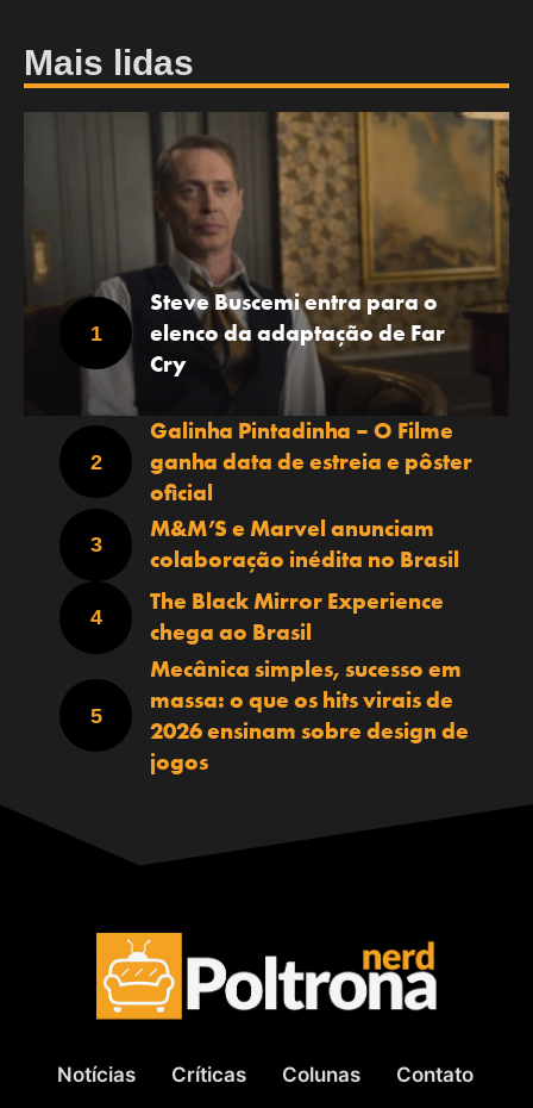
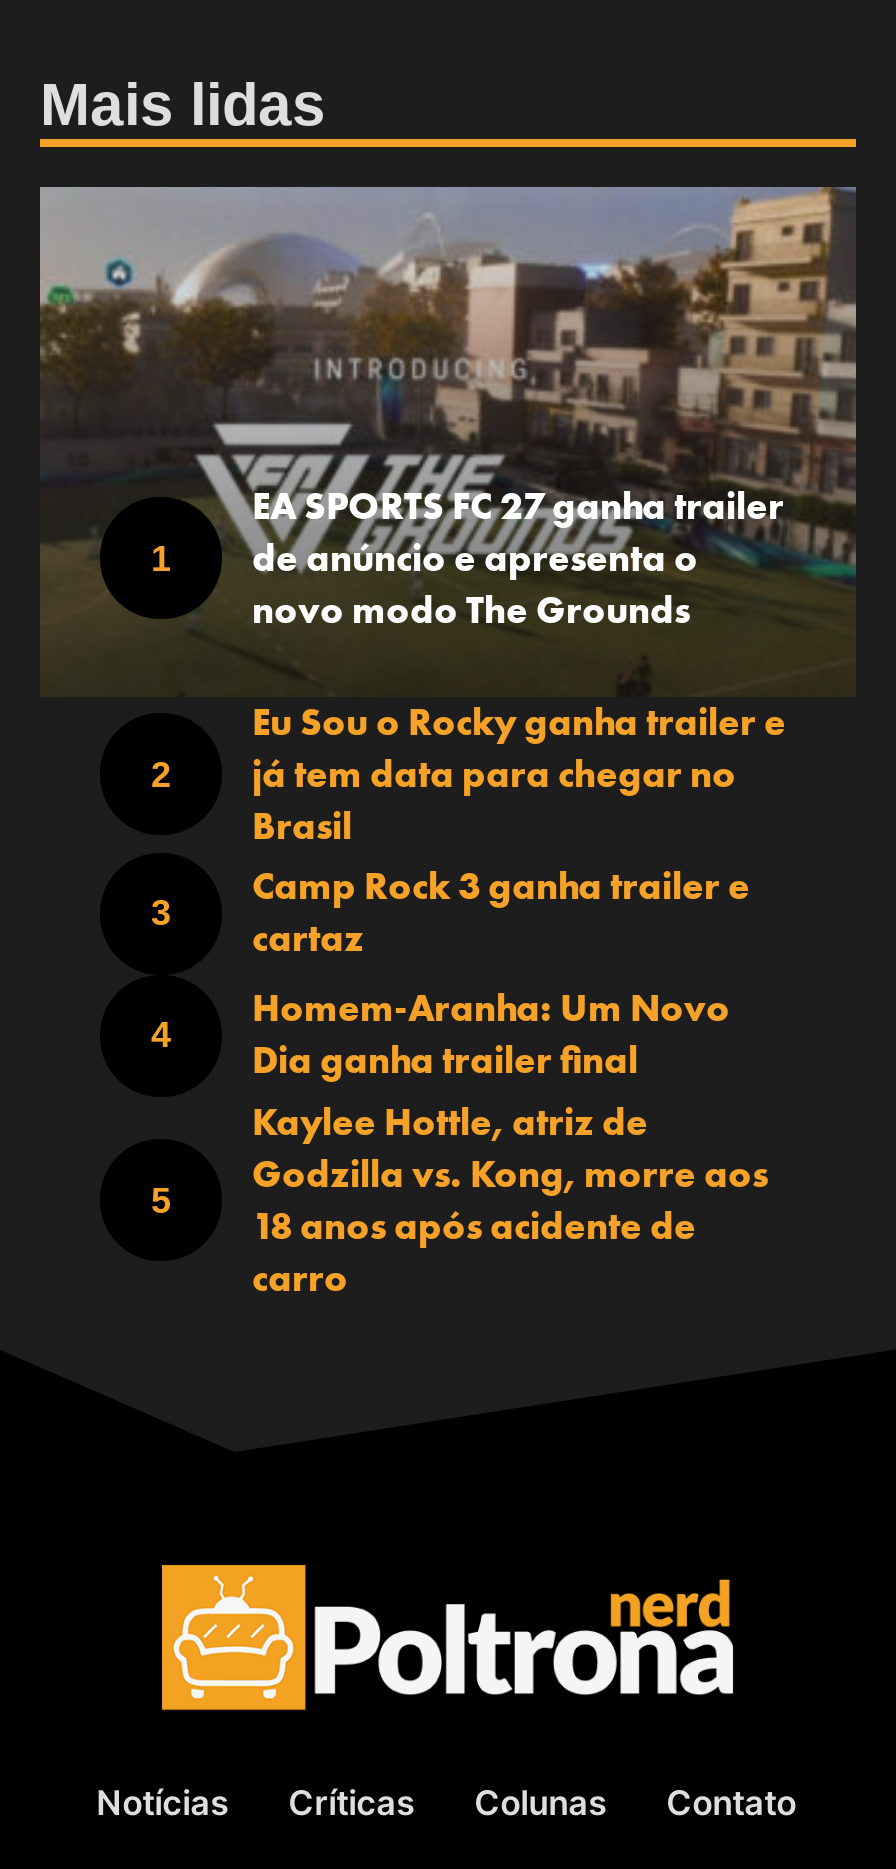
- [image]
- Steve Buscemi entra para o
- elenco da adaptação de Far
- Cry
+ [image]
+ EA SPORTS FC 27 ganha trailer
+ de anúncio e apresenta o
+ novo modo The Grounds

- Galinha Pintadinha – O Filme
- ganha data de estreia e pôster
- oficial
- M&M’S e Marvel anunciam
- colaboração inédita no Brasil
- The Black Mirror Experience
- chega ao Brasil
- Mecânica simples, sucesso em
- massa: o que os hits virais de
- 2026 ensinam sobre design de
- jogos
+ Eu Sou o Rocky ganha trailer e
+ já tem data para chegar no
+ Brasil
+ Camp Rock 3 ganha trailer e
+ cartaz
+ Homem-Aranha: Um Novo
+ Dia ganha trailer final
+ Kaylee Hottle, atriz de
+ Godzilla vs. Kong, morre aos
+ 18 anos após acidente de
+ carro
